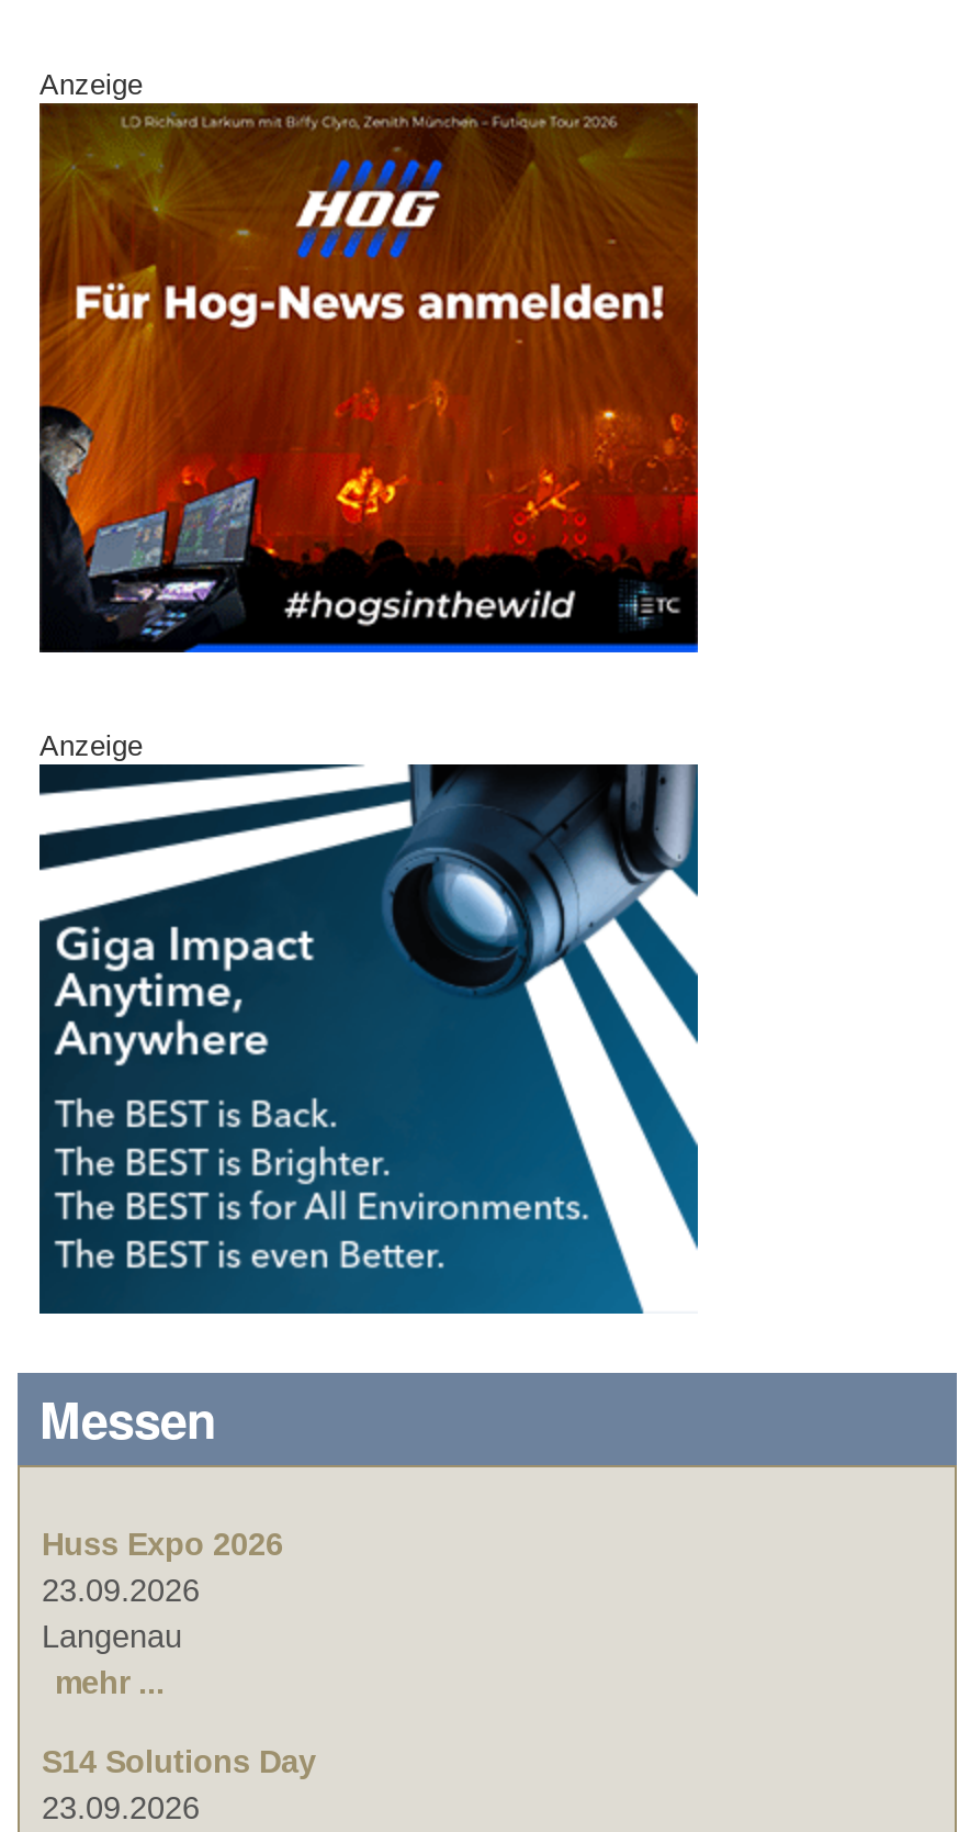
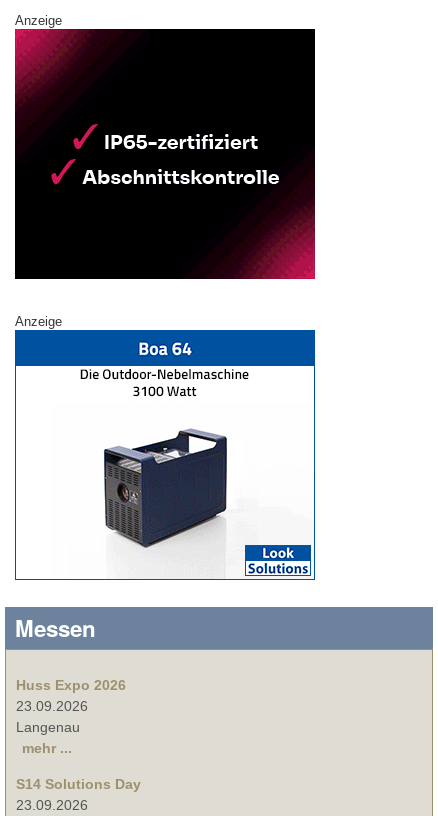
- [image]
+ [image]

- [image]
+ [image]
